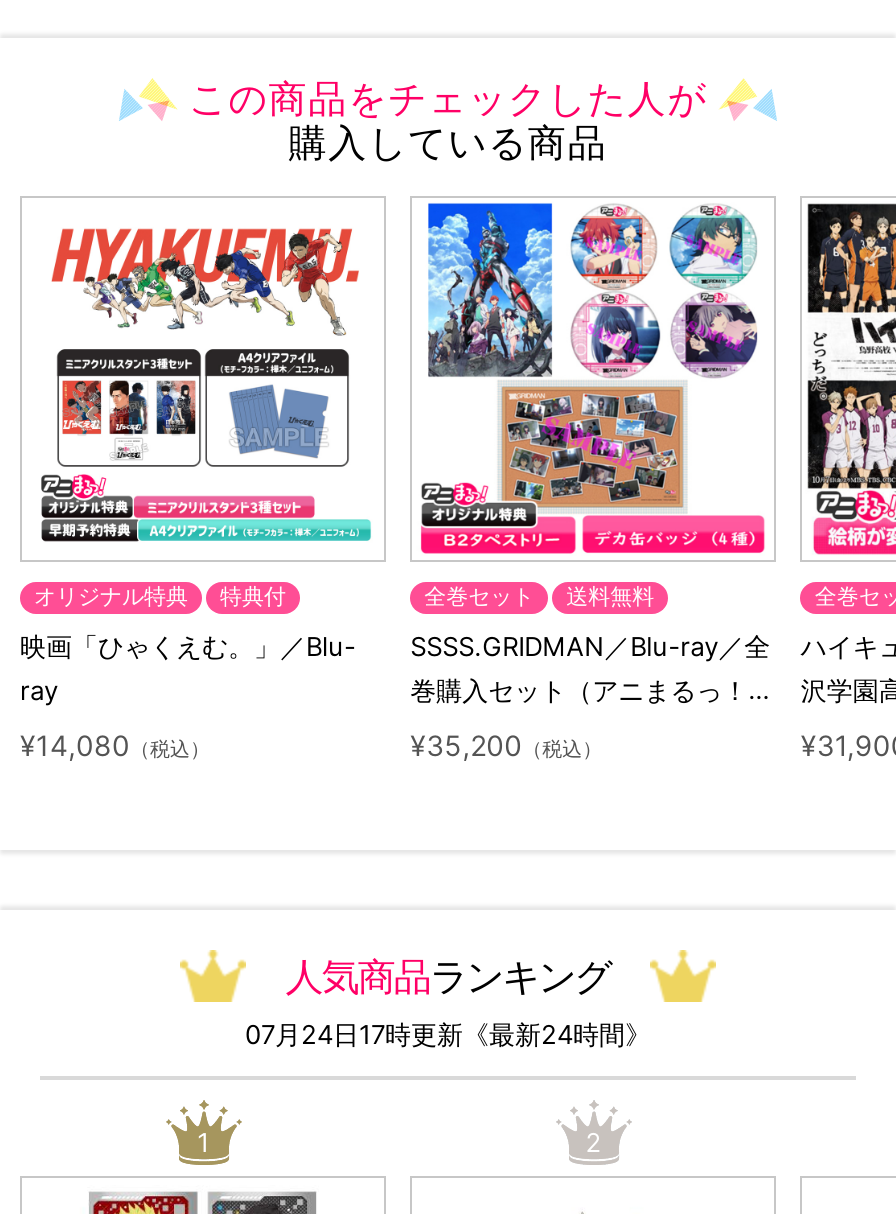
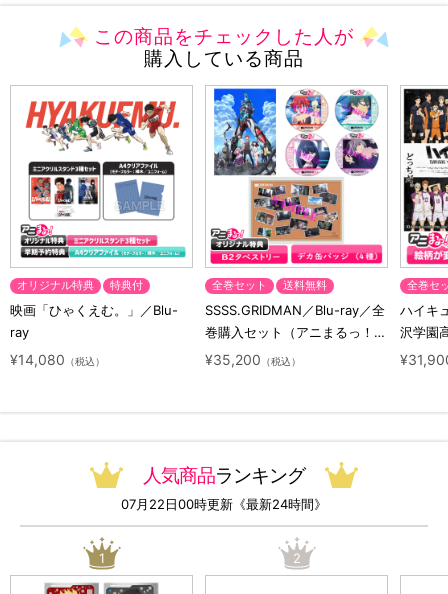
- 07月24日17時更新《最新24時間》
+ 07月22日00時更新《最新24時間》
